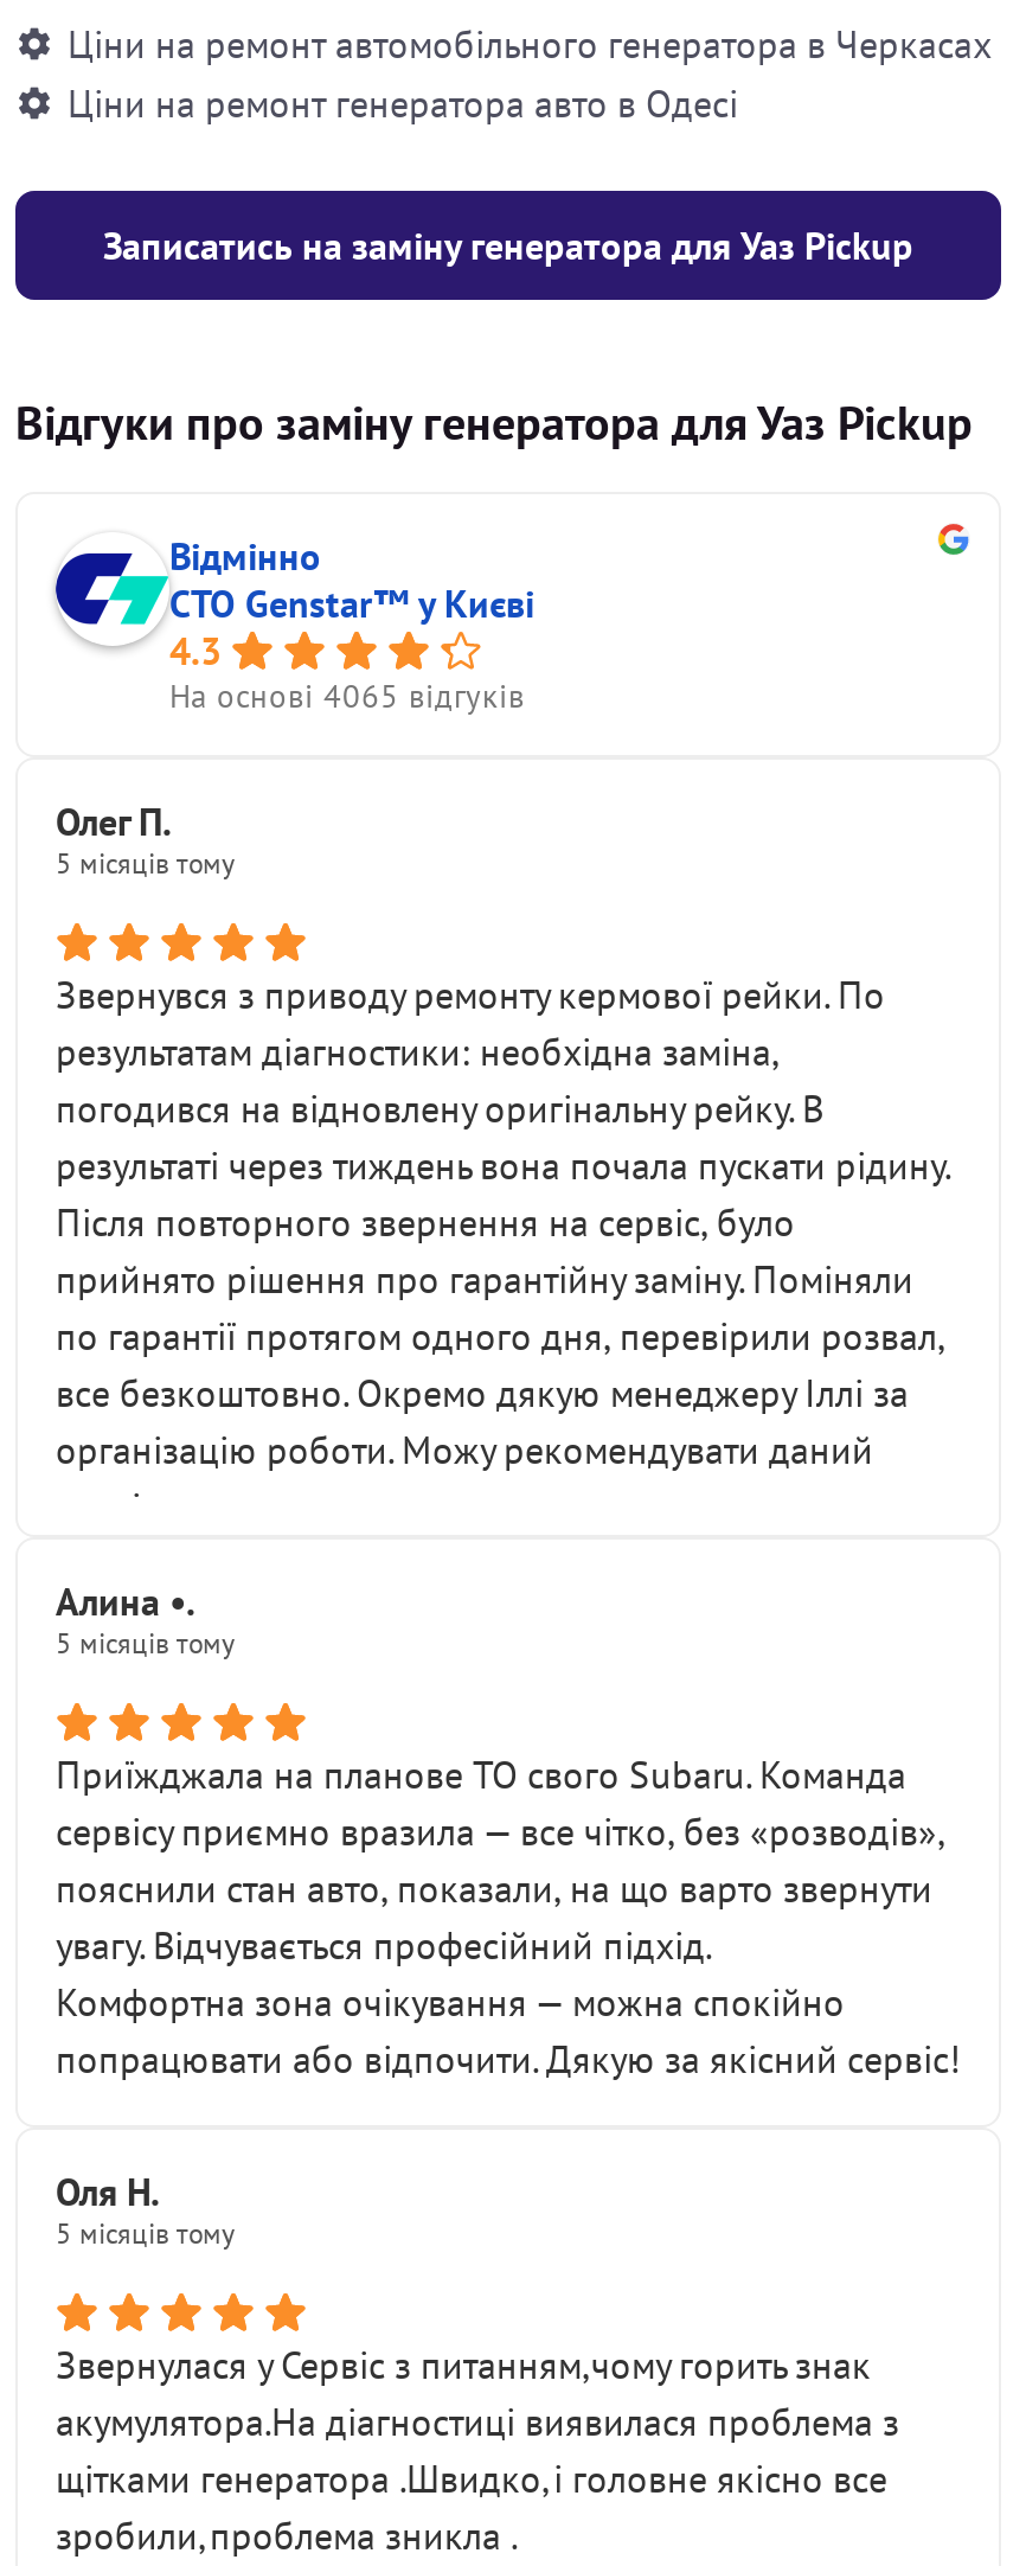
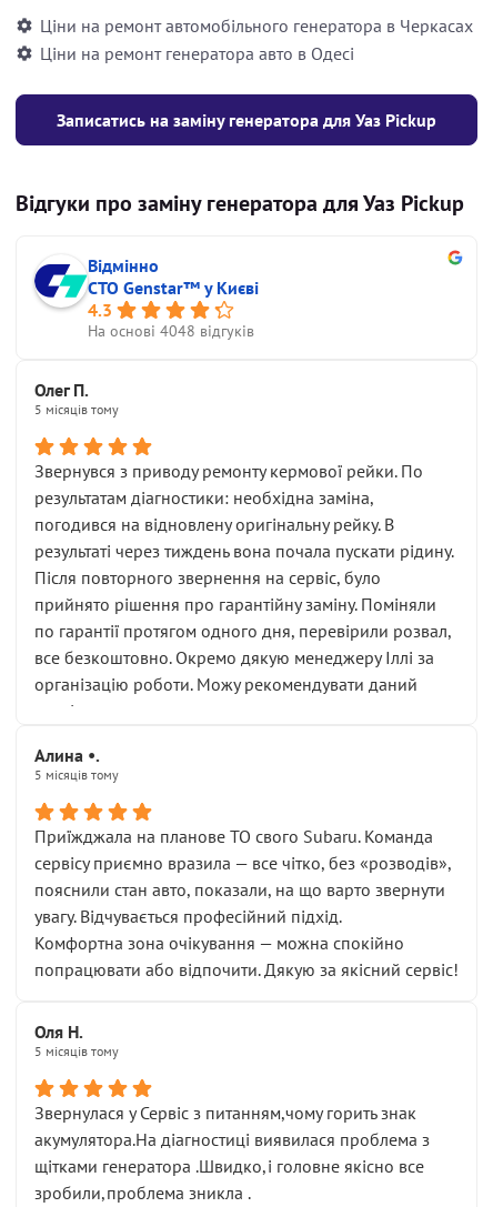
- На основі 4065 відгуків
+ На основі 4048 відгуків
